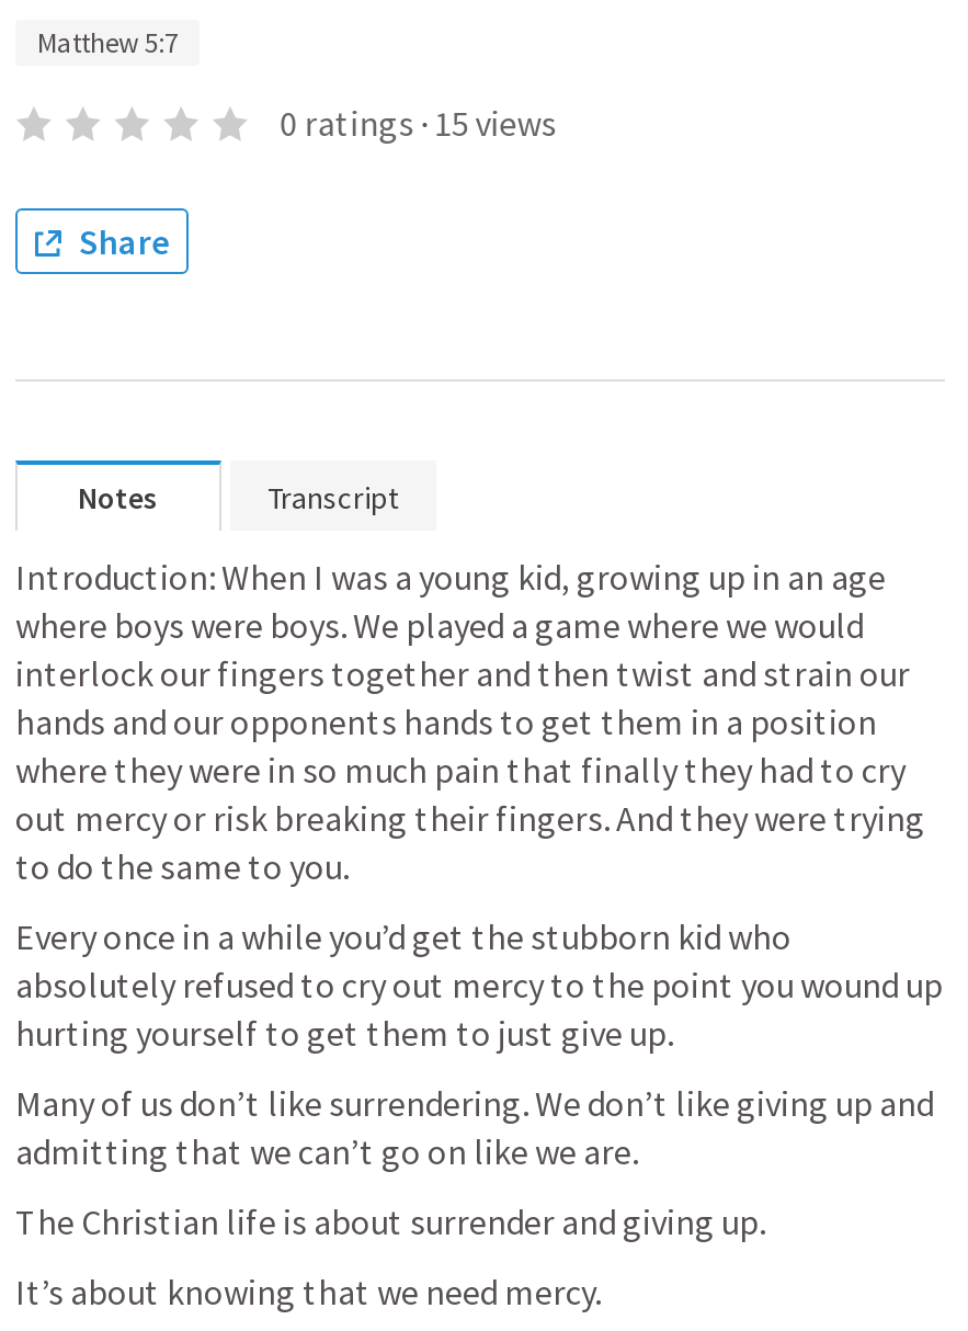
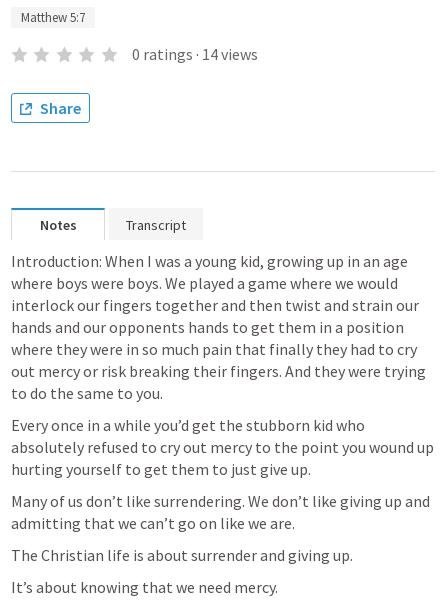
- 0 ratings · 15 views
+ 0 ratings · 14 views
